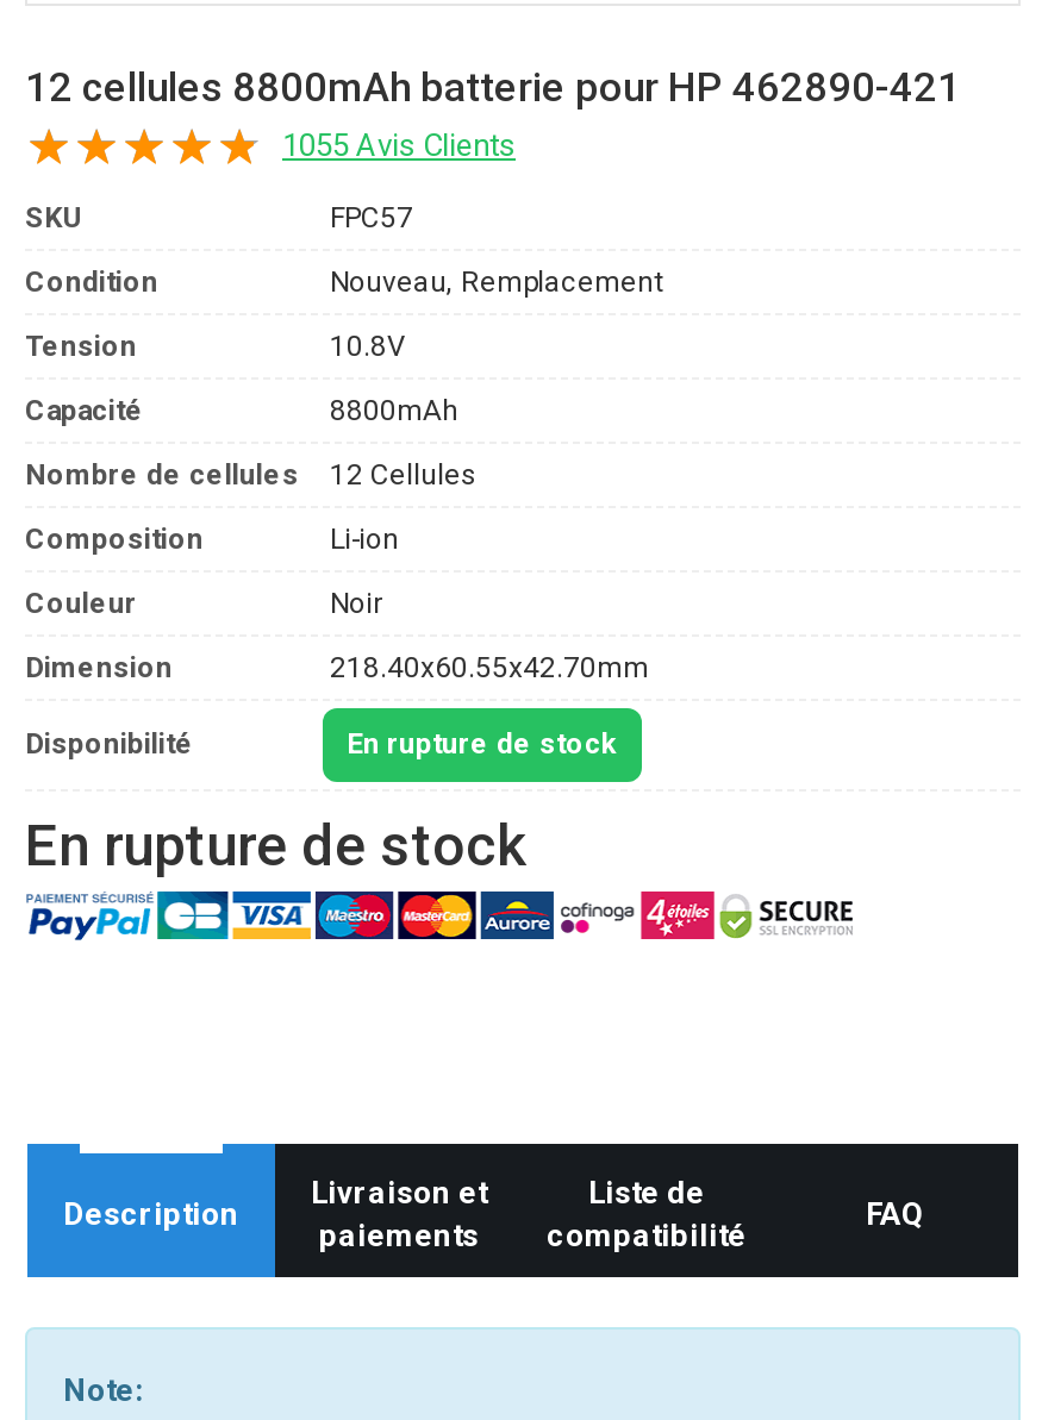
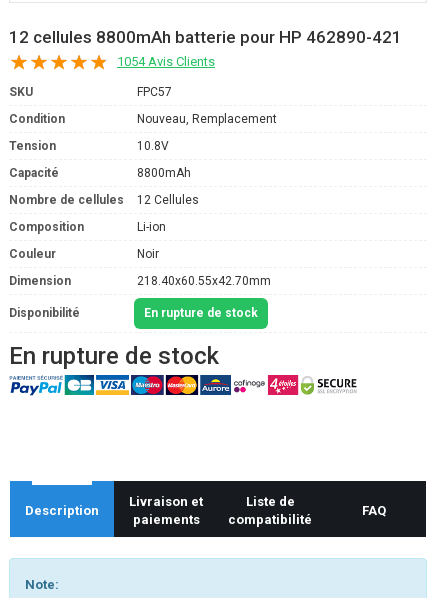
- 1055 Avis Clients
+ 1054 Avis Clients
